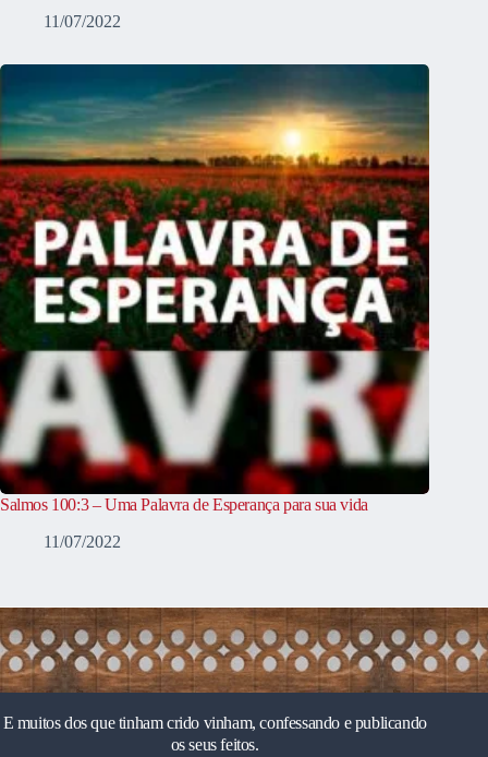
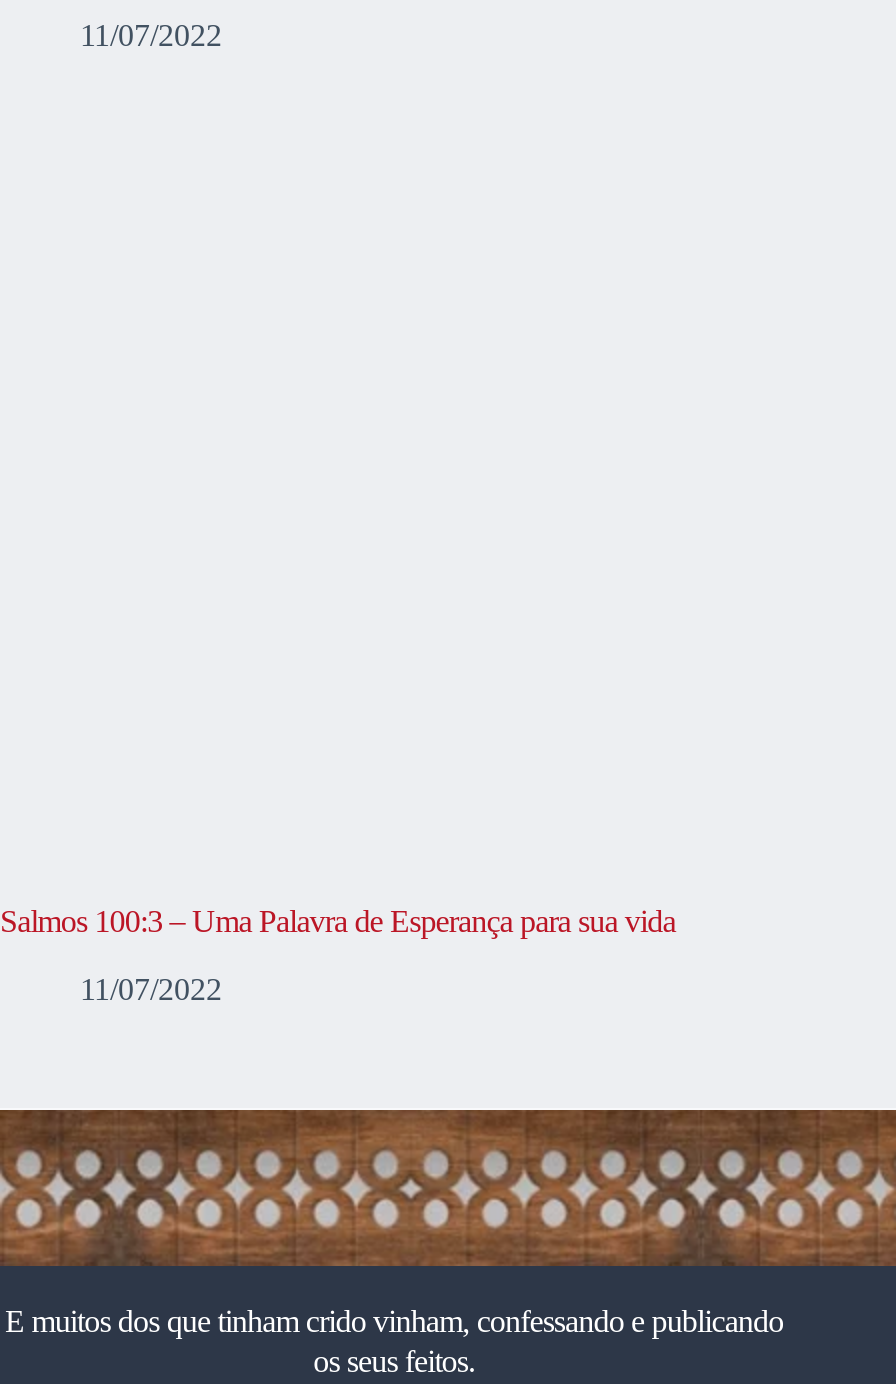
- [image]
